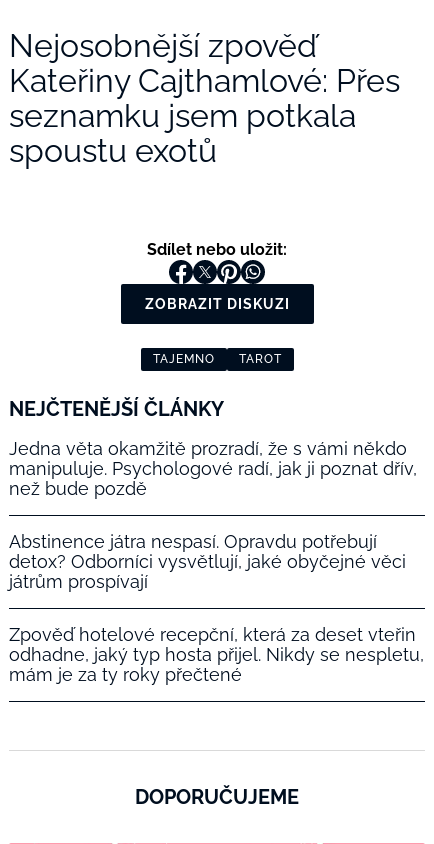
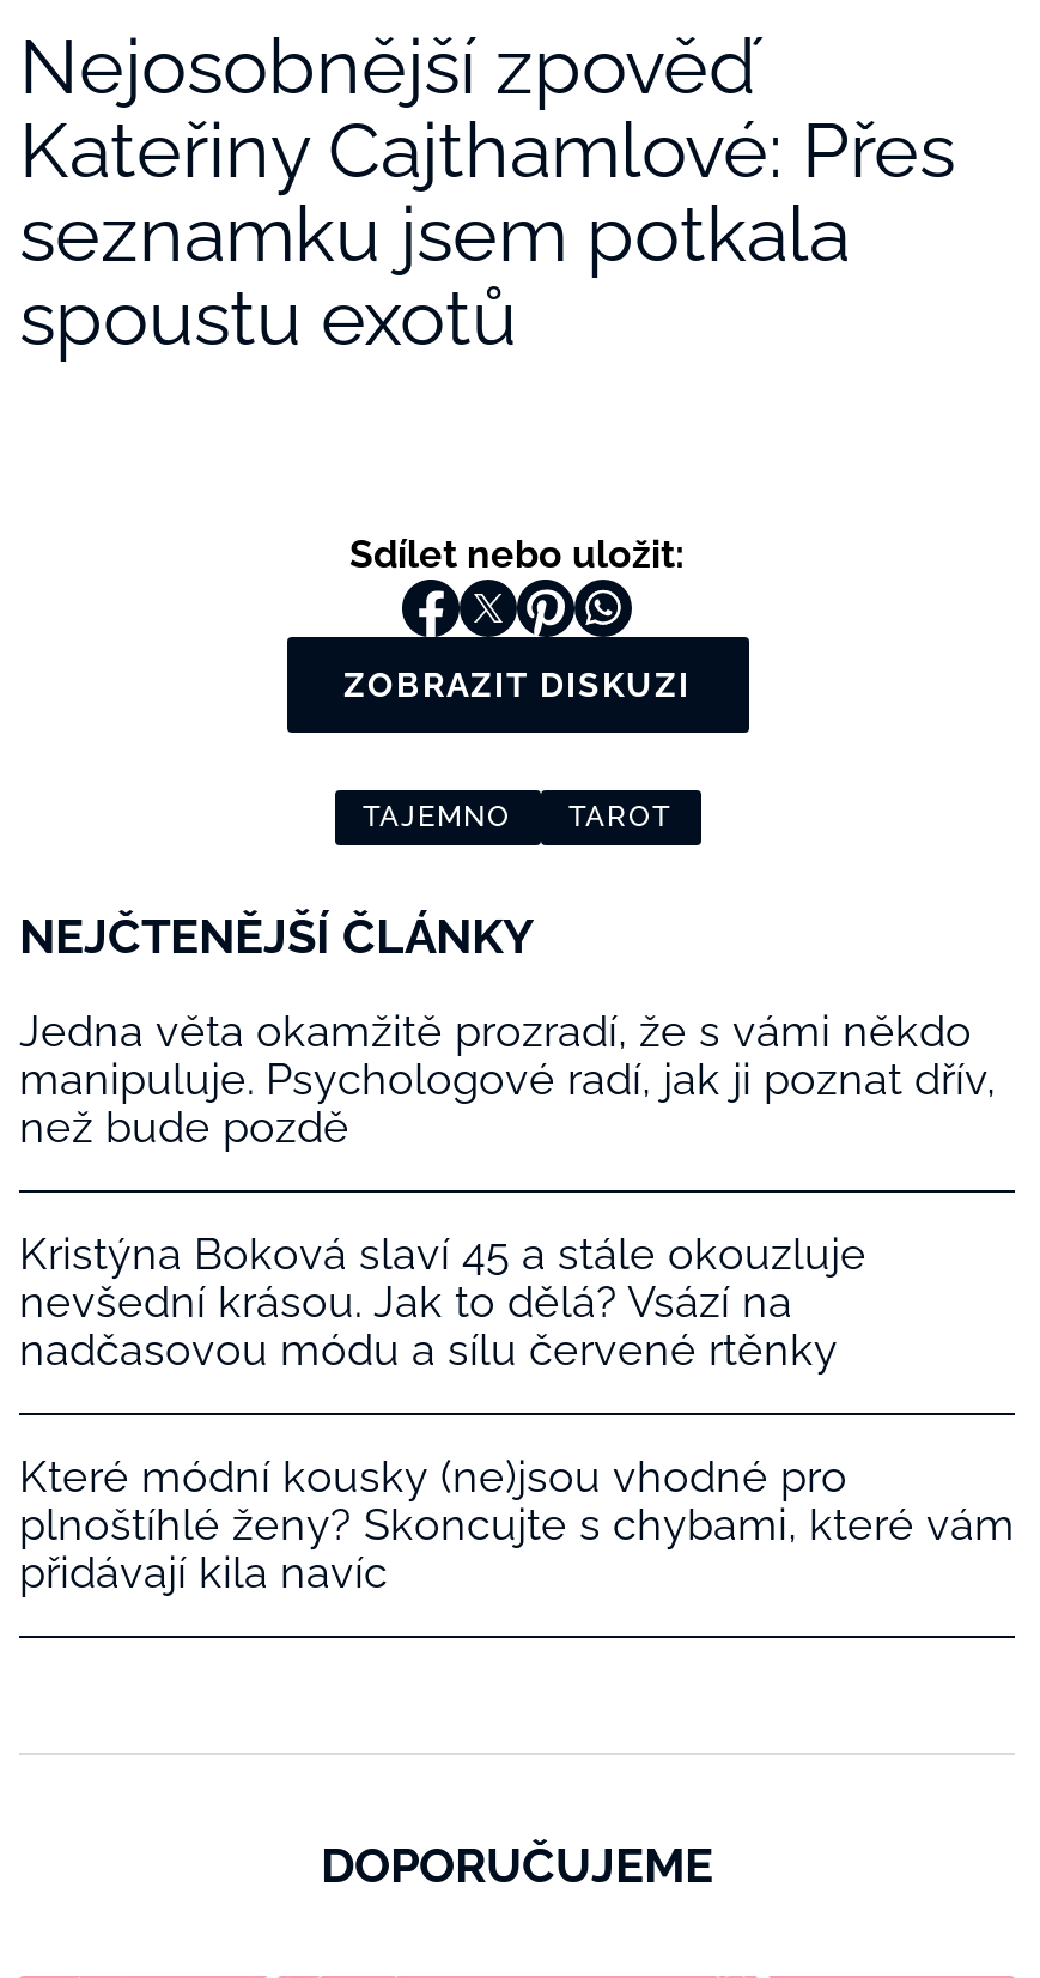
- Abstinence játra nespasí. Opravdu potřebují
- detox? Odborníci vysvětlují, jaké obyčejné věci
- játrům prospívají
+ Kristýna Boková slaví 45 a stále okouzluje
+ nevšední krásou. Jak to dělá? Vsází na
+ nadčasovou módu a sílu červené rtěnky

- Zpověď hotelové recepční, která za deset vteřin
- odhadne, jaký typ hosta přijel. Nikdy se nespletu,
- mám je za ty roky přečtené
+ Které módní kousky (ne)jsou vhodné pro
+ plnoštíhlé ženy? Skoncujte s chybami, které vám
+ přidávají kila navíc
